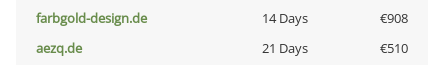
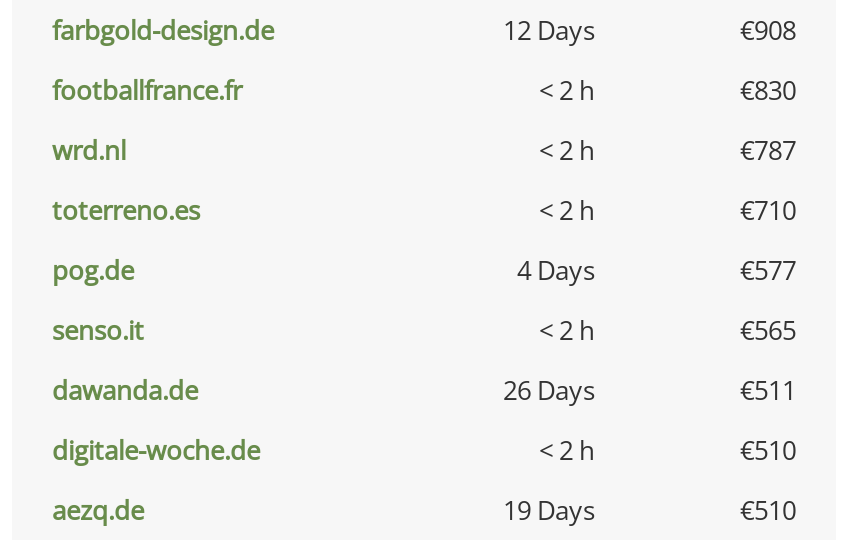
- 14 Days
+ 12 Days

+ footballfrance.fr
+ < 2 h
+ €830
+ wrd.nl
+ < 2 h
+ €787
+ toterreno.es
+ < 2 h
+ €710
+ pog.de
+ 4 Days
+ €577
+ senso.it
+ < 2 h
+ €565
+ dawanda.de
+ 26 Days
+ €511
+ digitale-woche.de
+ < 2 h
+ €510

- 21 Days
+ 19 Days
